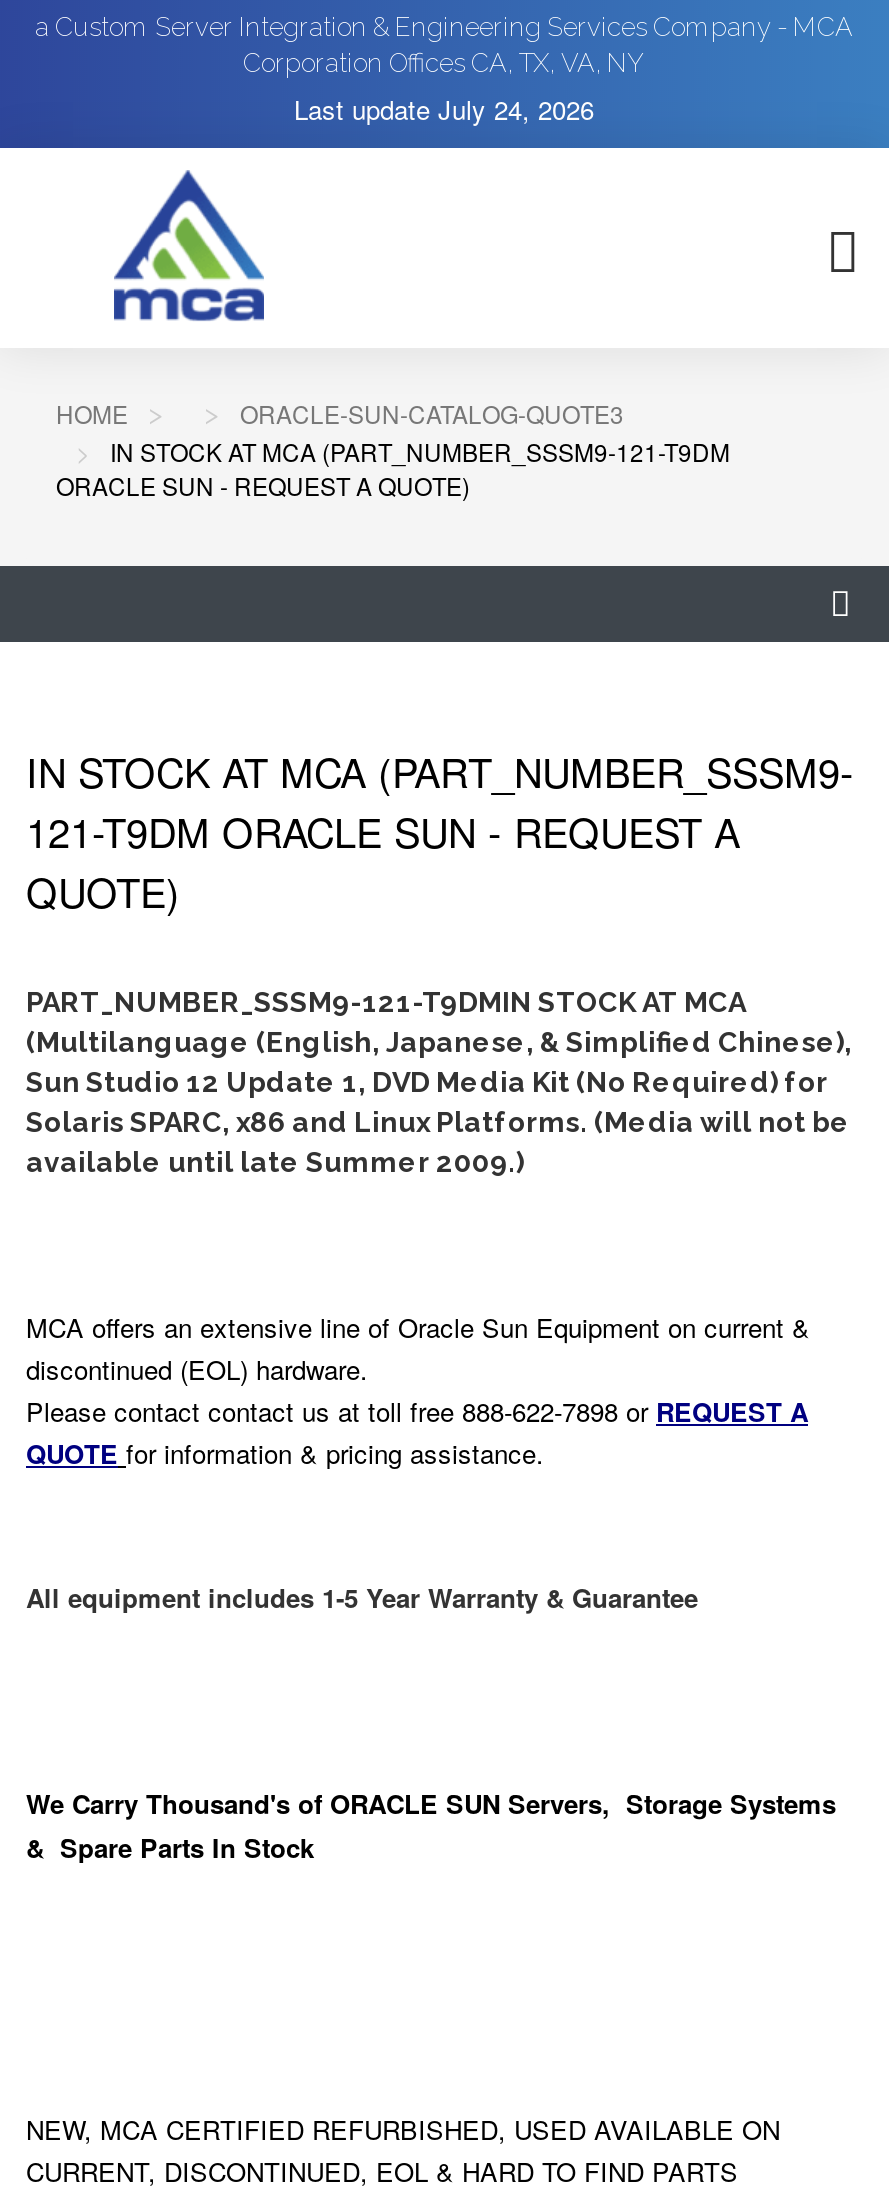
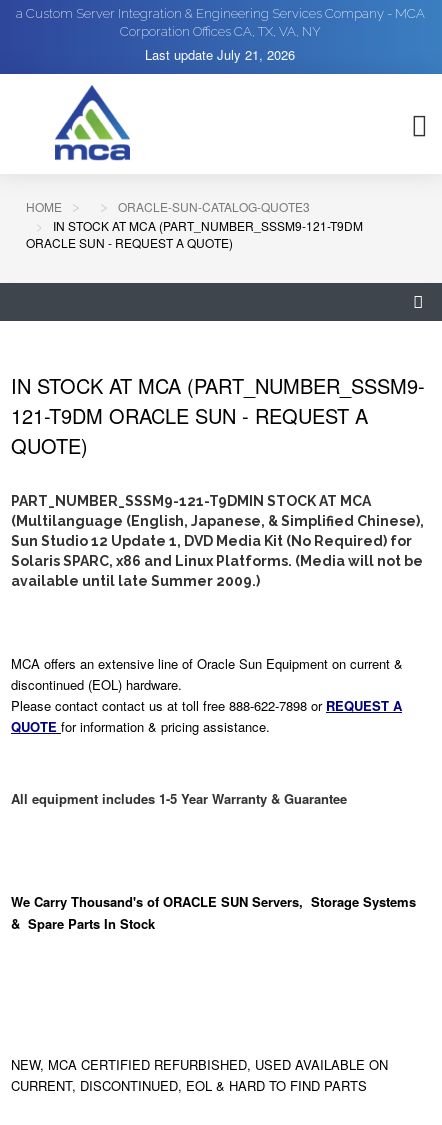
- Last update July 24, 2026
+ Last update July 21, 2026
